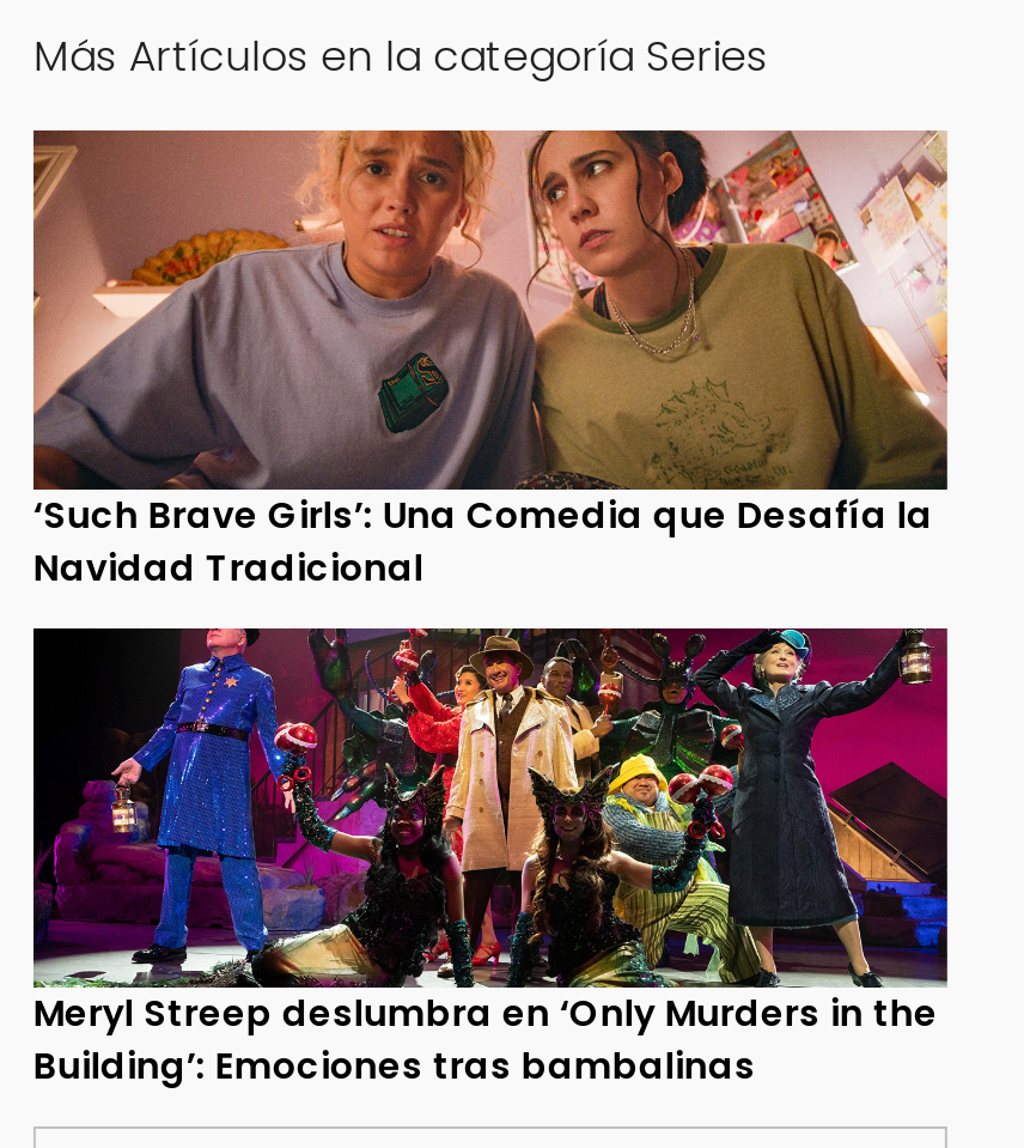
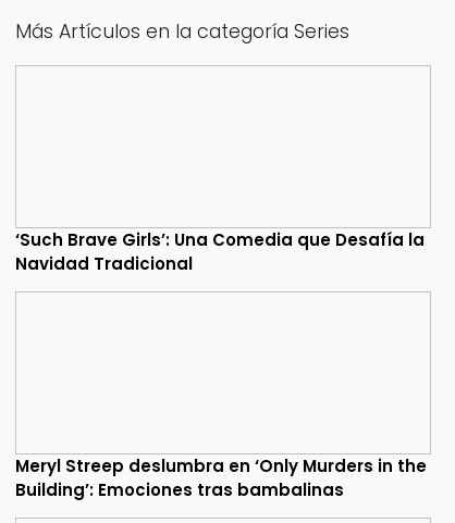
- [image]

- [image]
